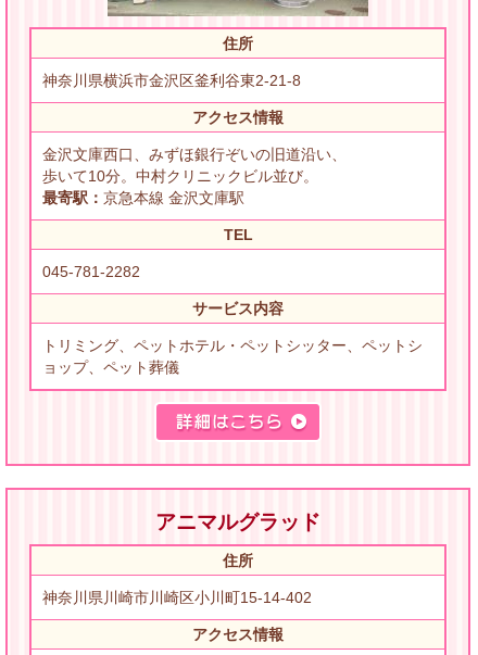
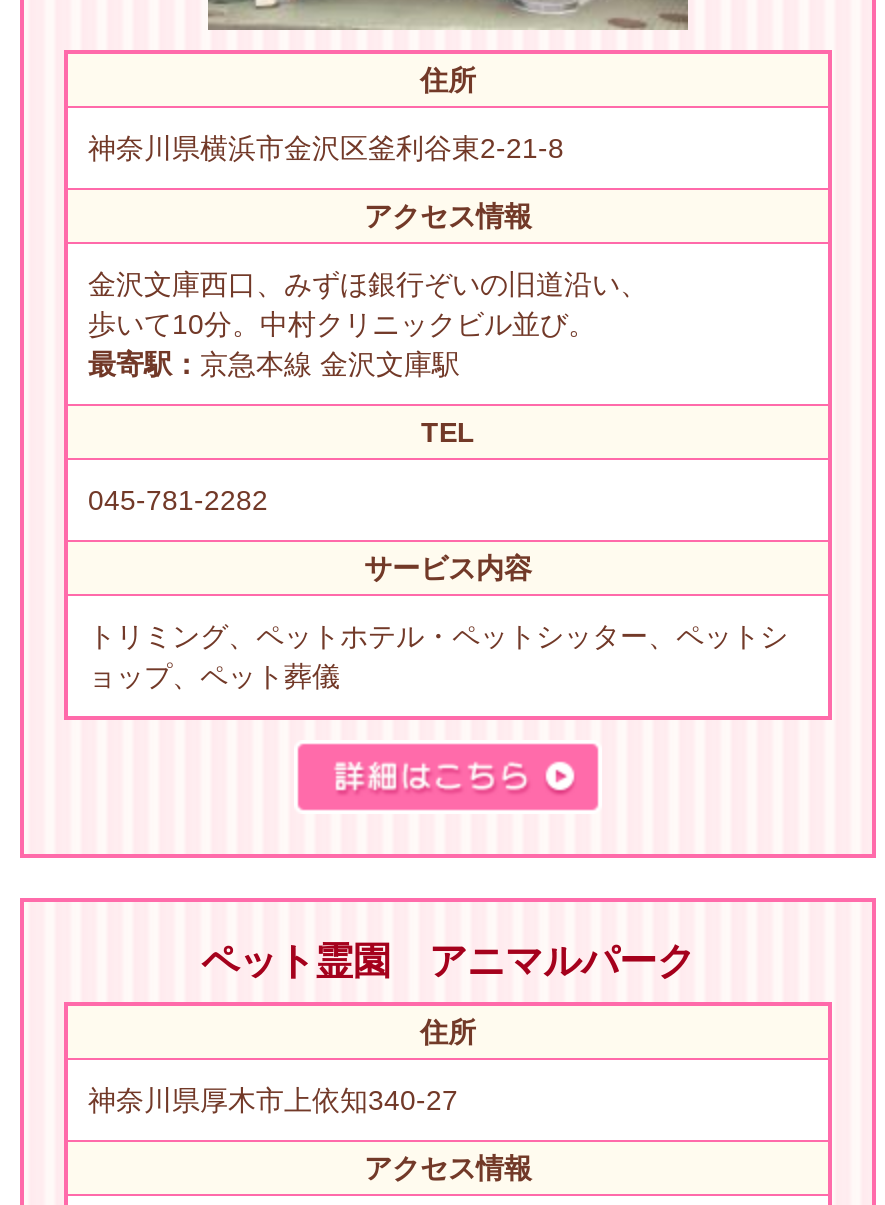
- アニマルグラッド
+ ペット霊園 アニマルパーク

- 神奈川県川崎市川崎区小川町15-14-402
+ 神奈川県厚木市上依知340-27
